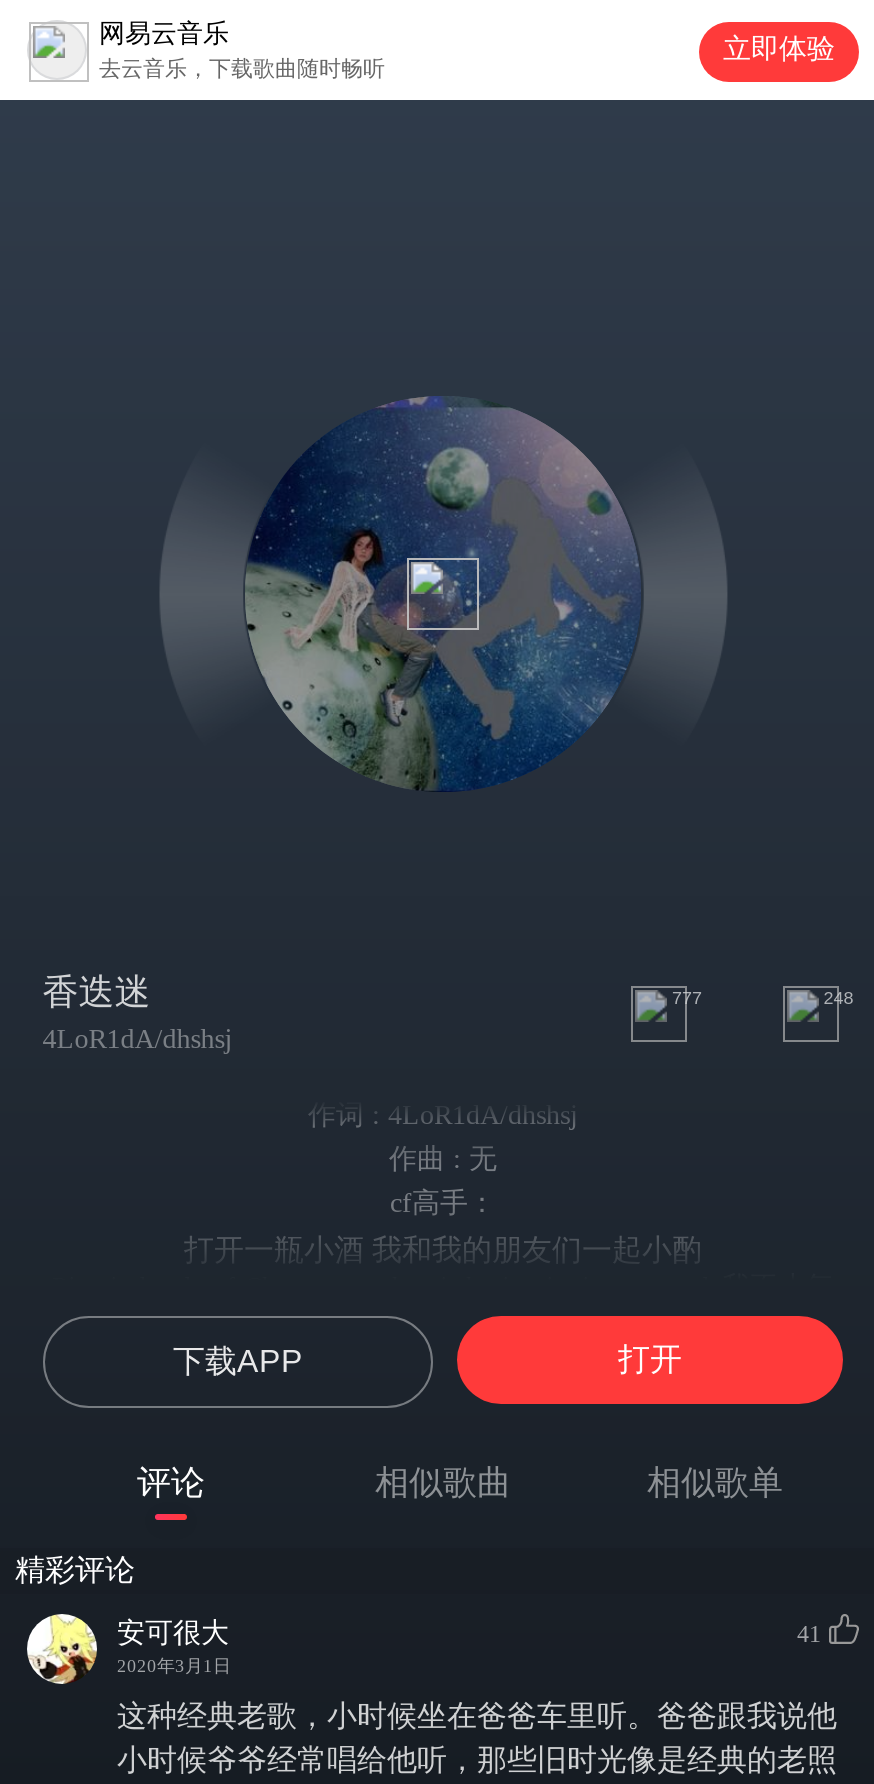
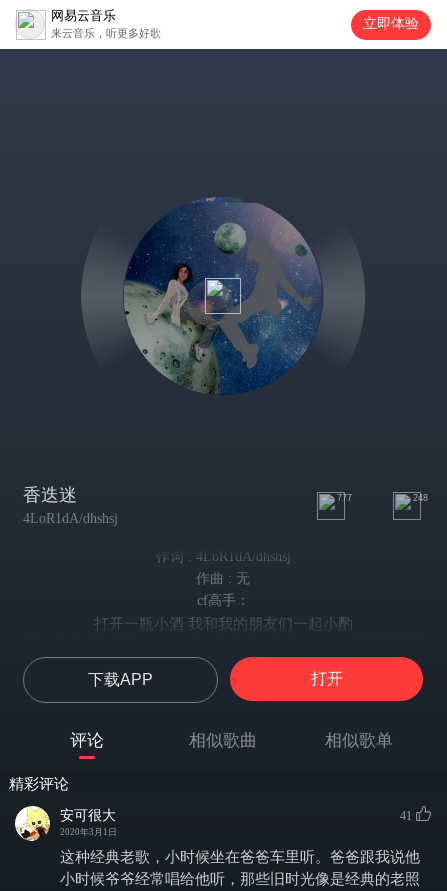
- 去云音乐，下载歌曲随时畅听
+ 来云音乐，听更多好歌
